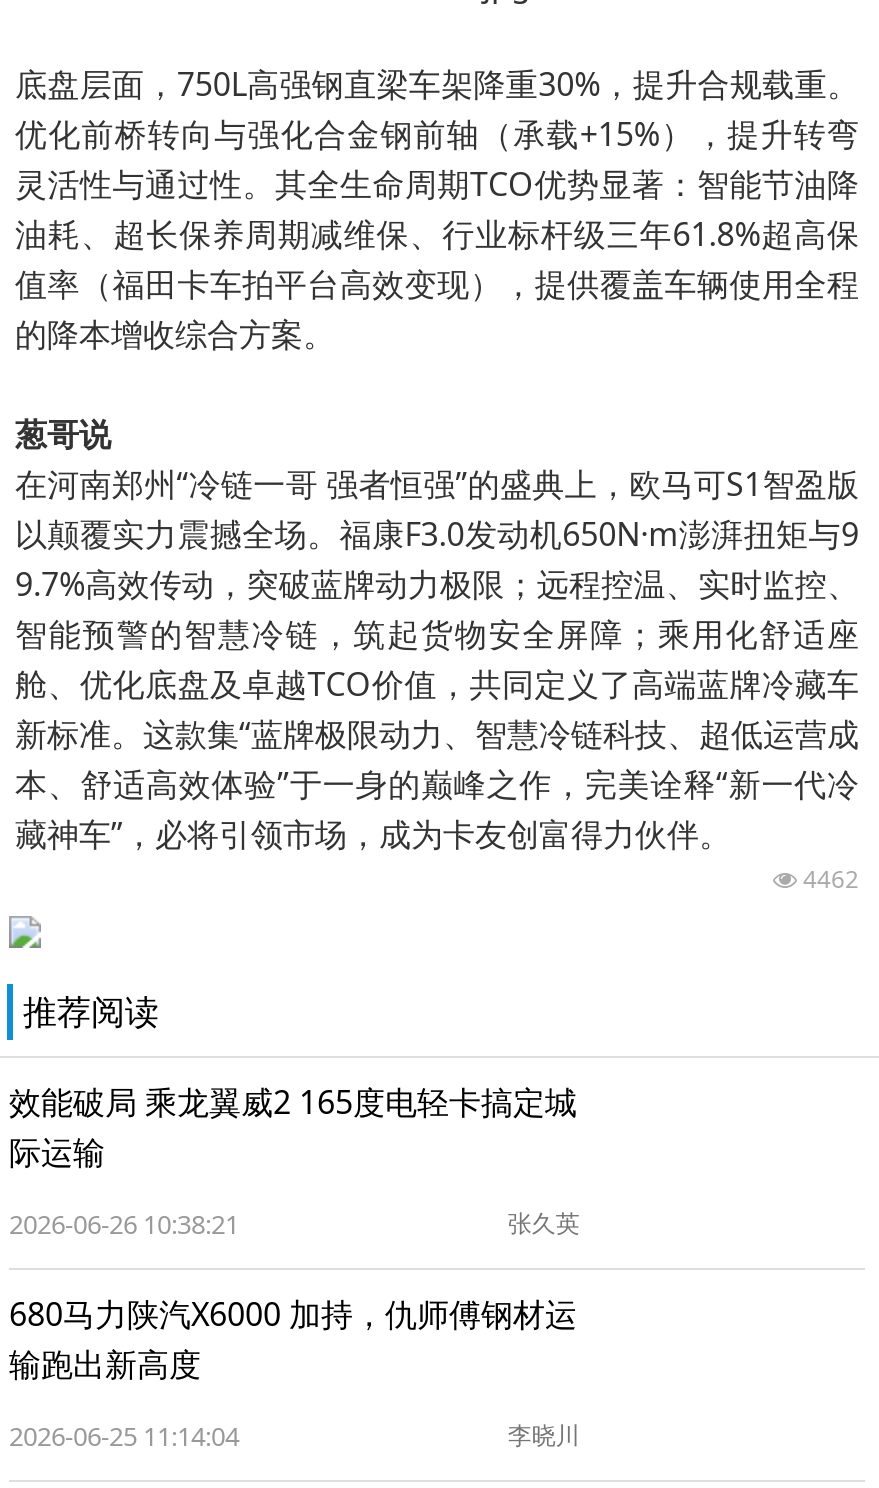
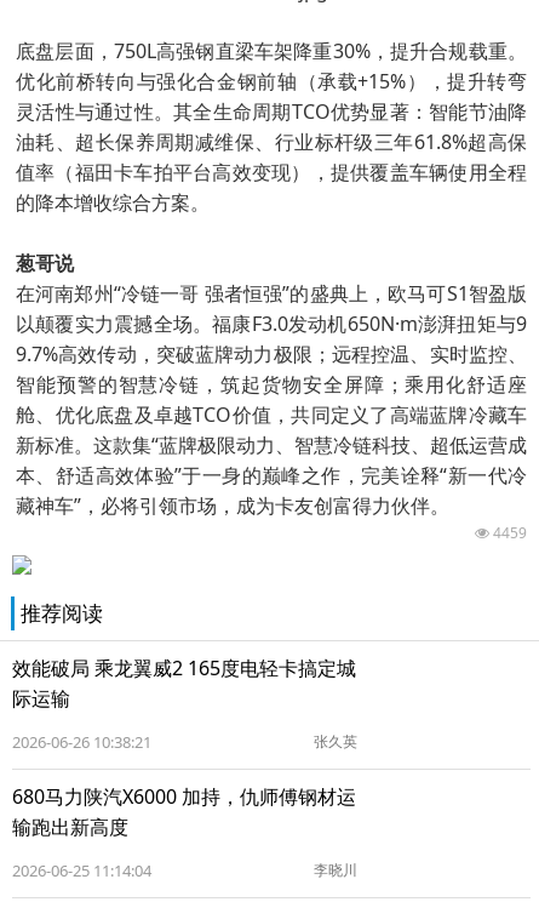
- 4462
+ 4459
